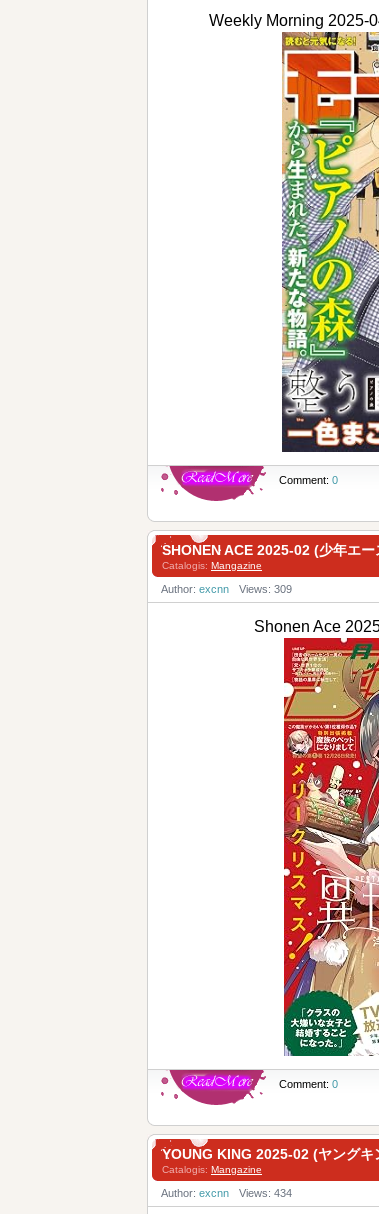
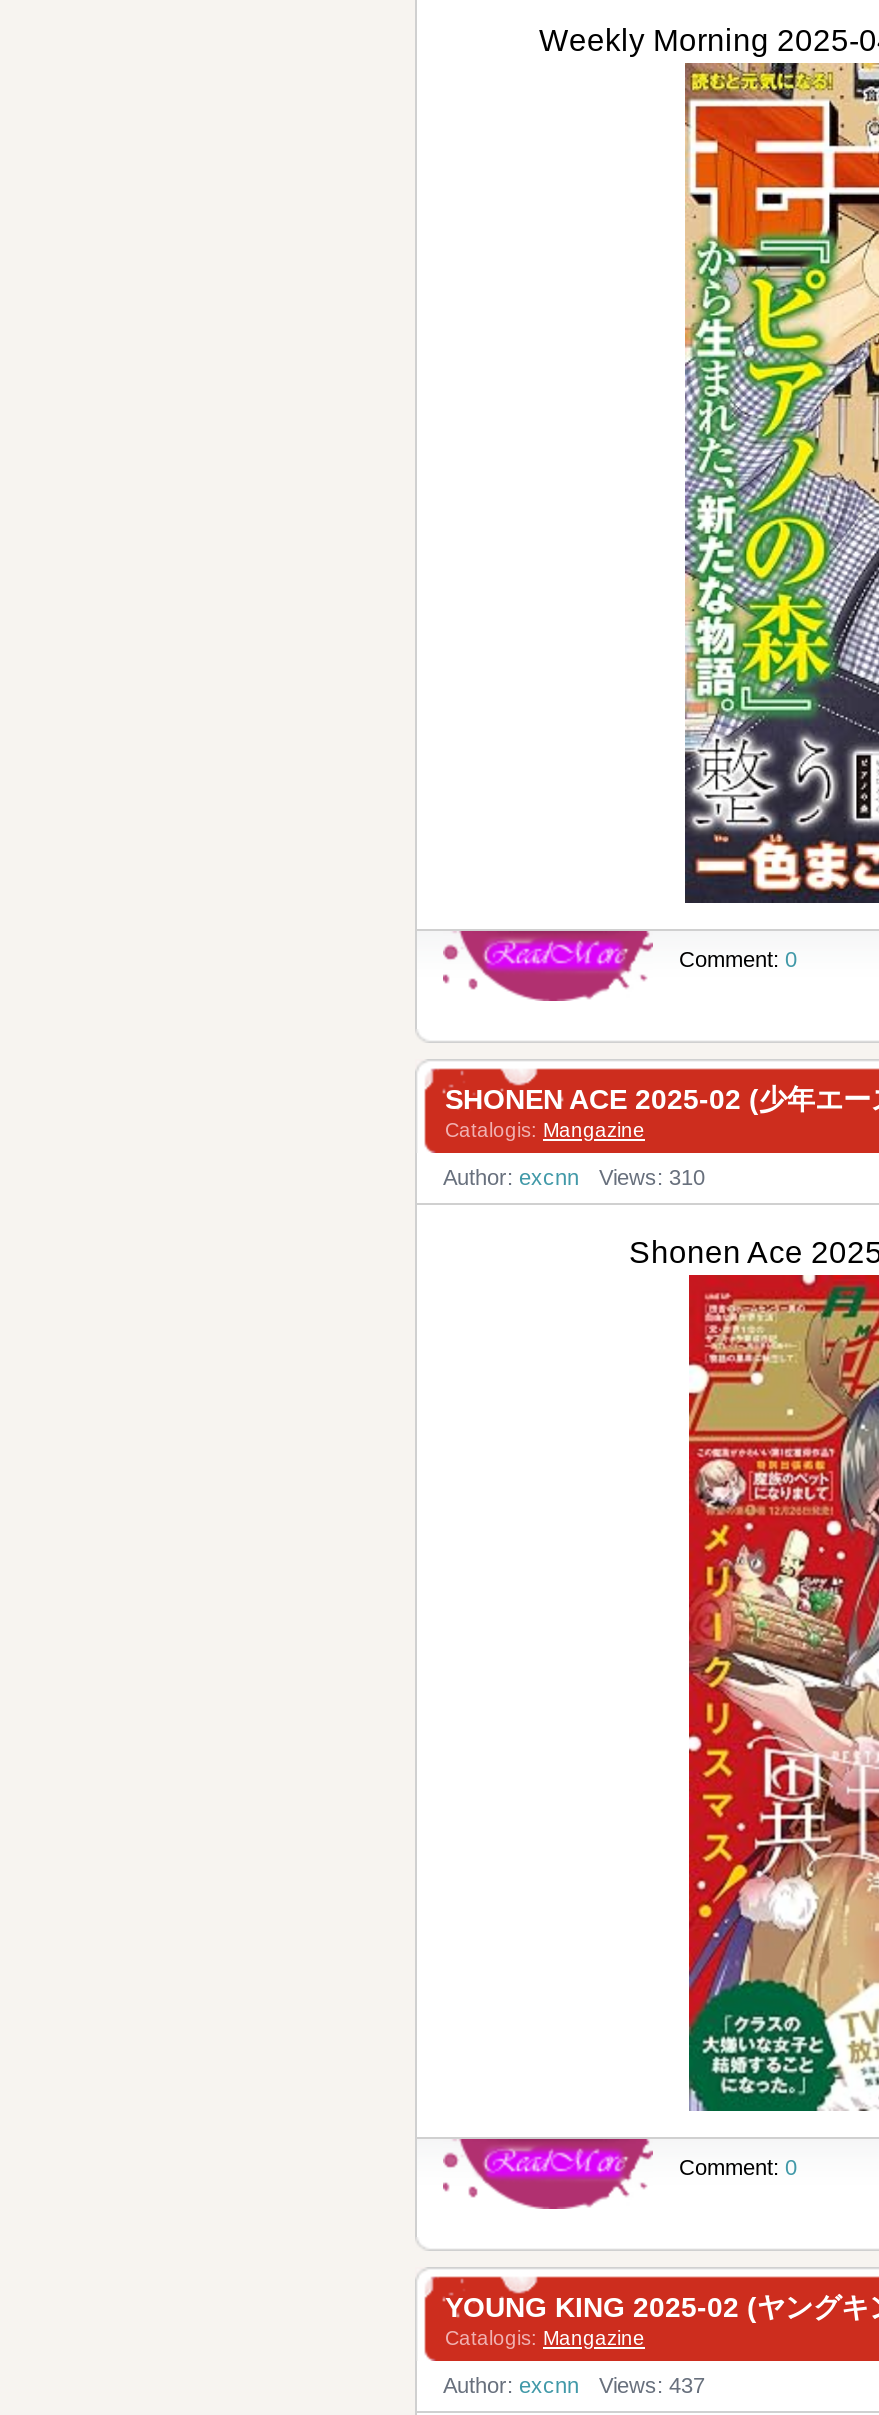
- Author: excnn Views: 309
+ Author: excnn Views: 310

- Author: excnn Views: 434
+ Author: excnn Views: 437
